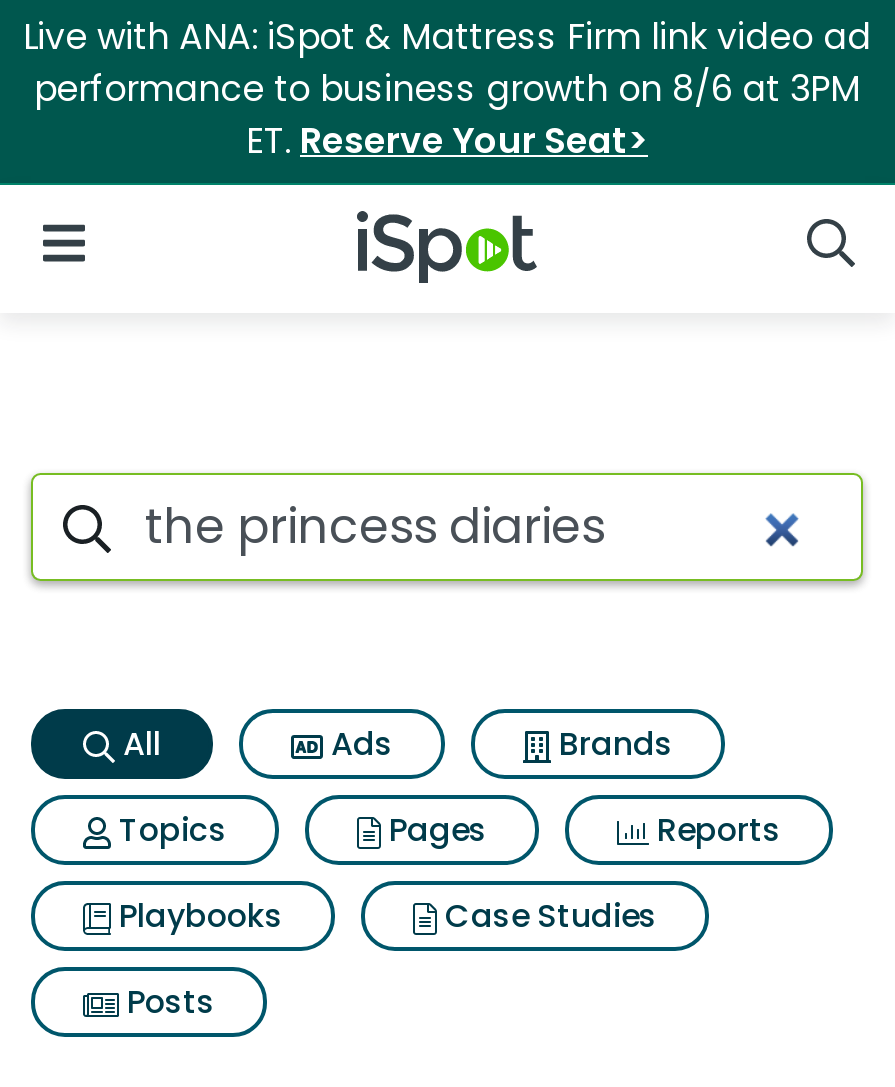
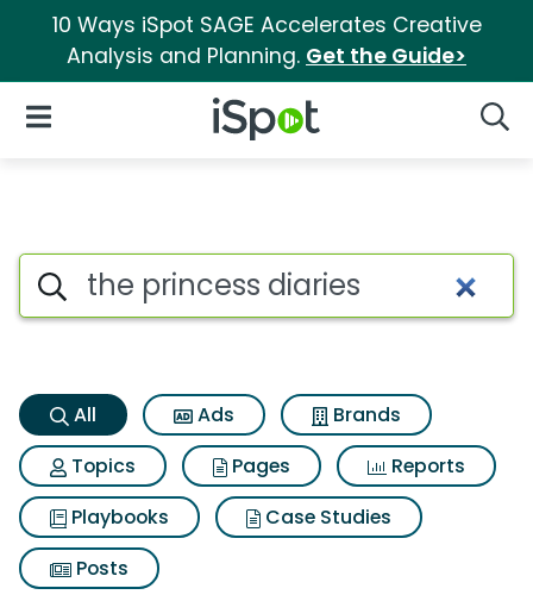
- Live with ANA: iSpot & Mattress Firm link video ad
- performance to business growth on 8/6 at 3PM
- ET. Reserve Your Seat>
+ 10 Ways iSpot SAGE Accelerates Creative
+ Analysis and Planning. Get the Guide>
